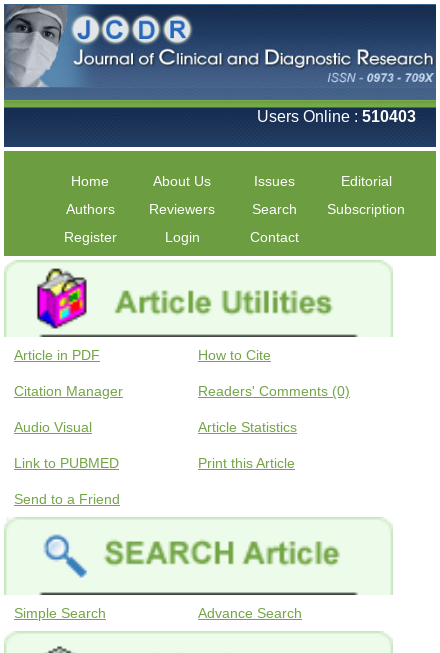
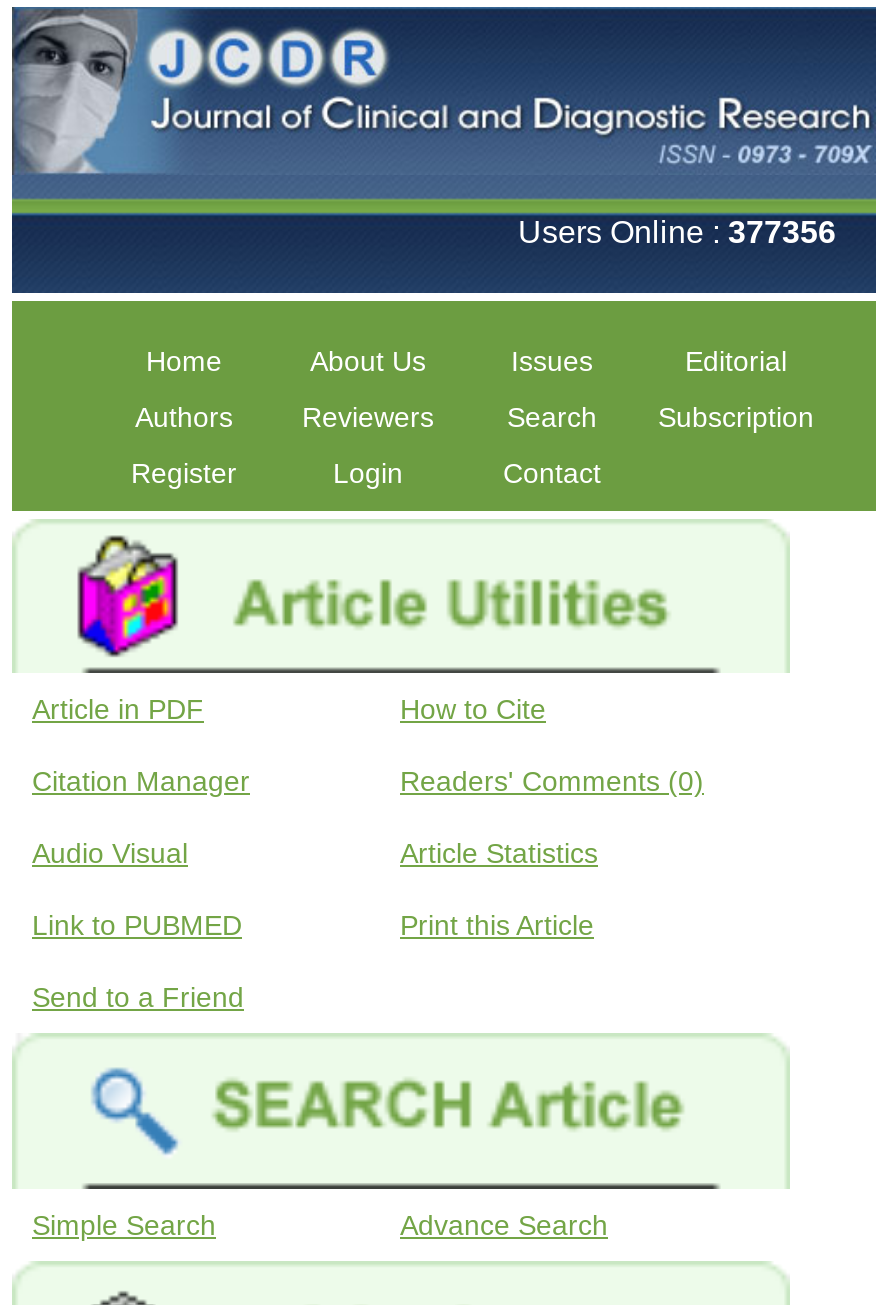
- Users Online :510403
+ Users Online :377356
